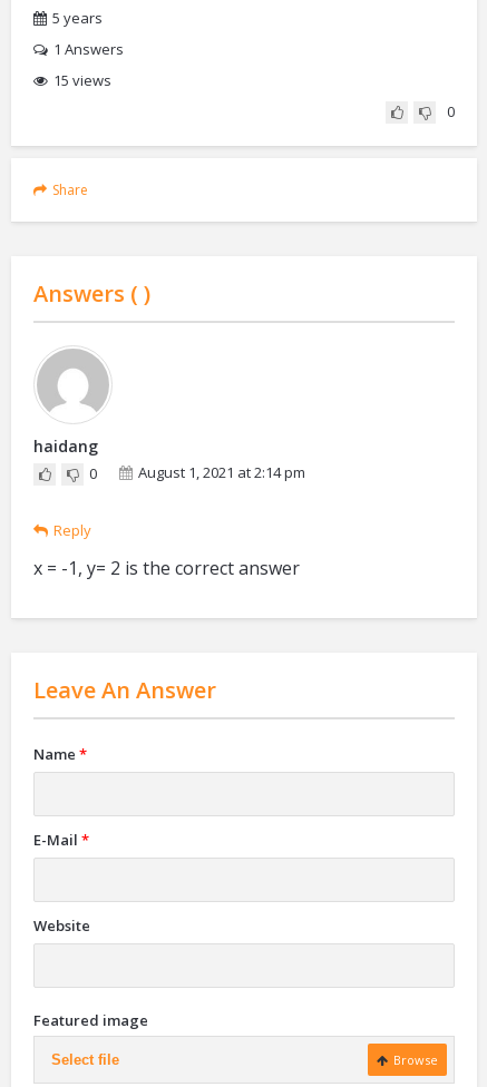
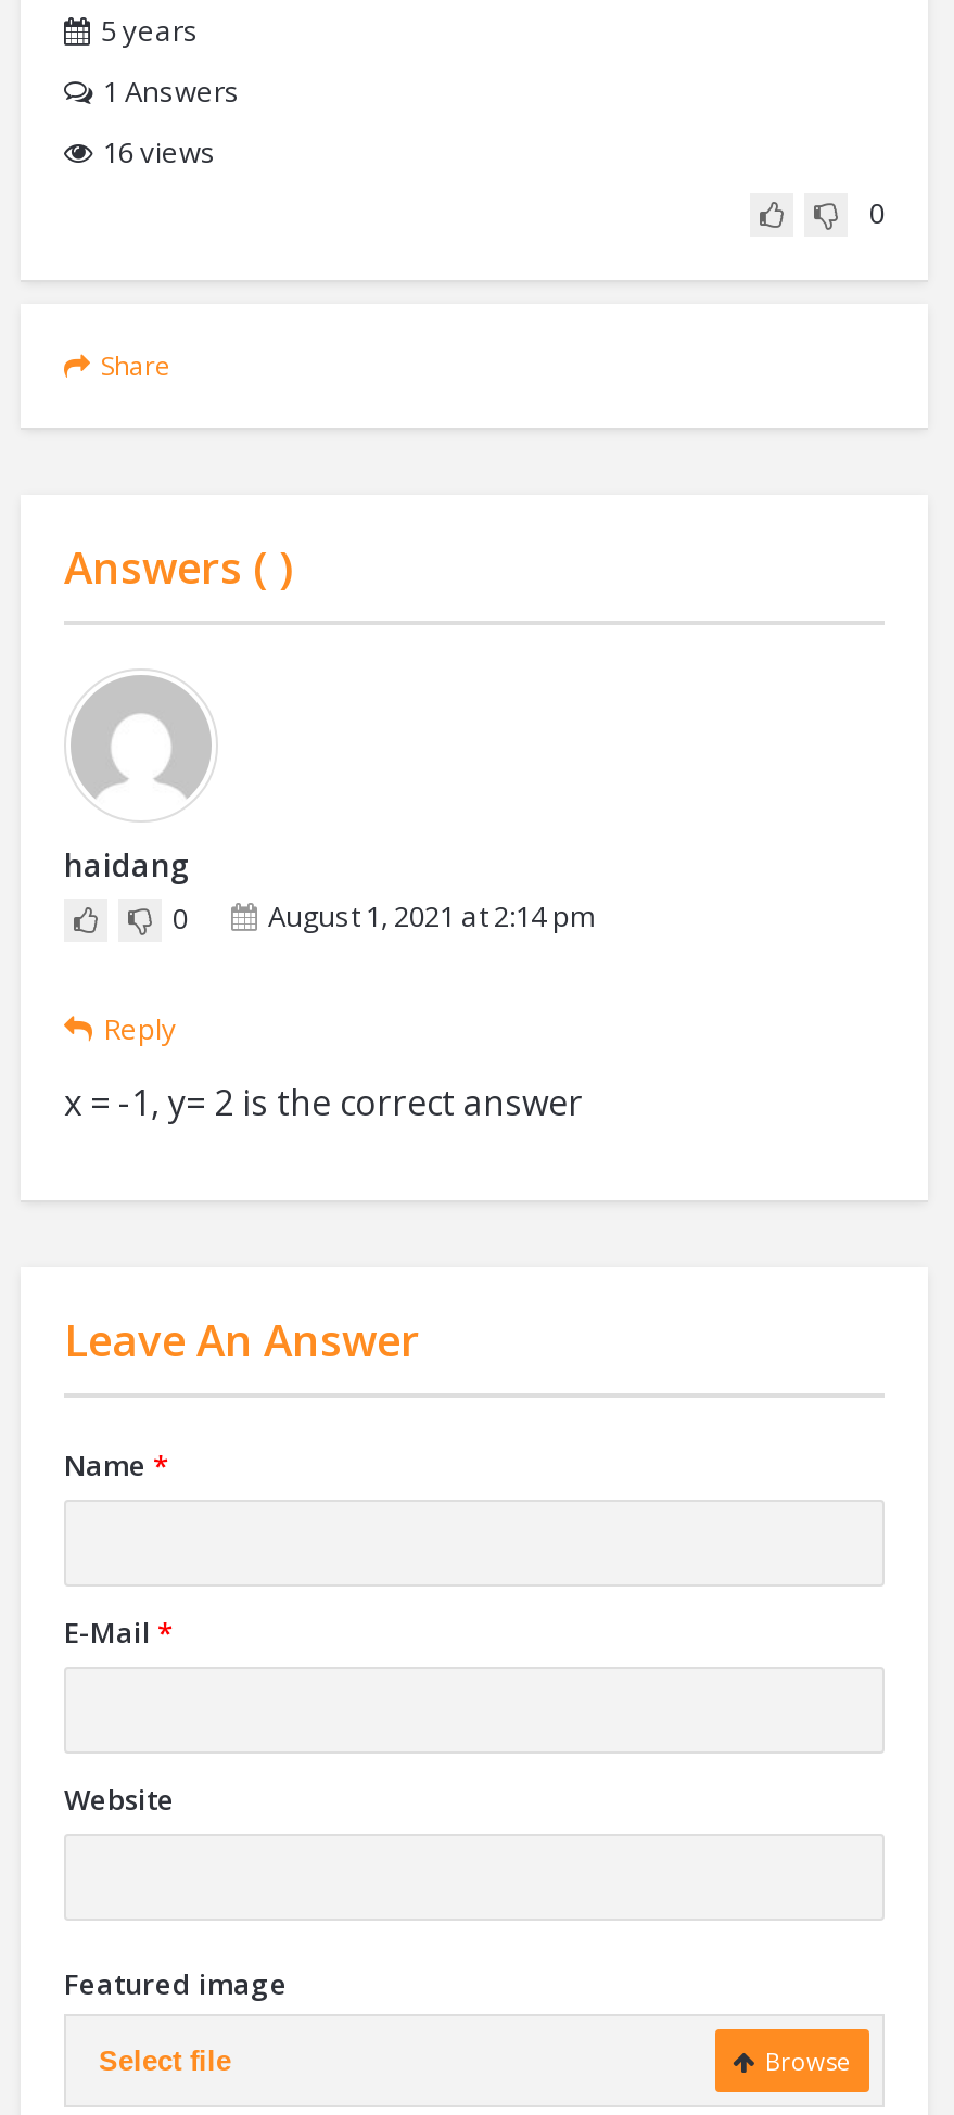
- 15 views
+ 16 views
